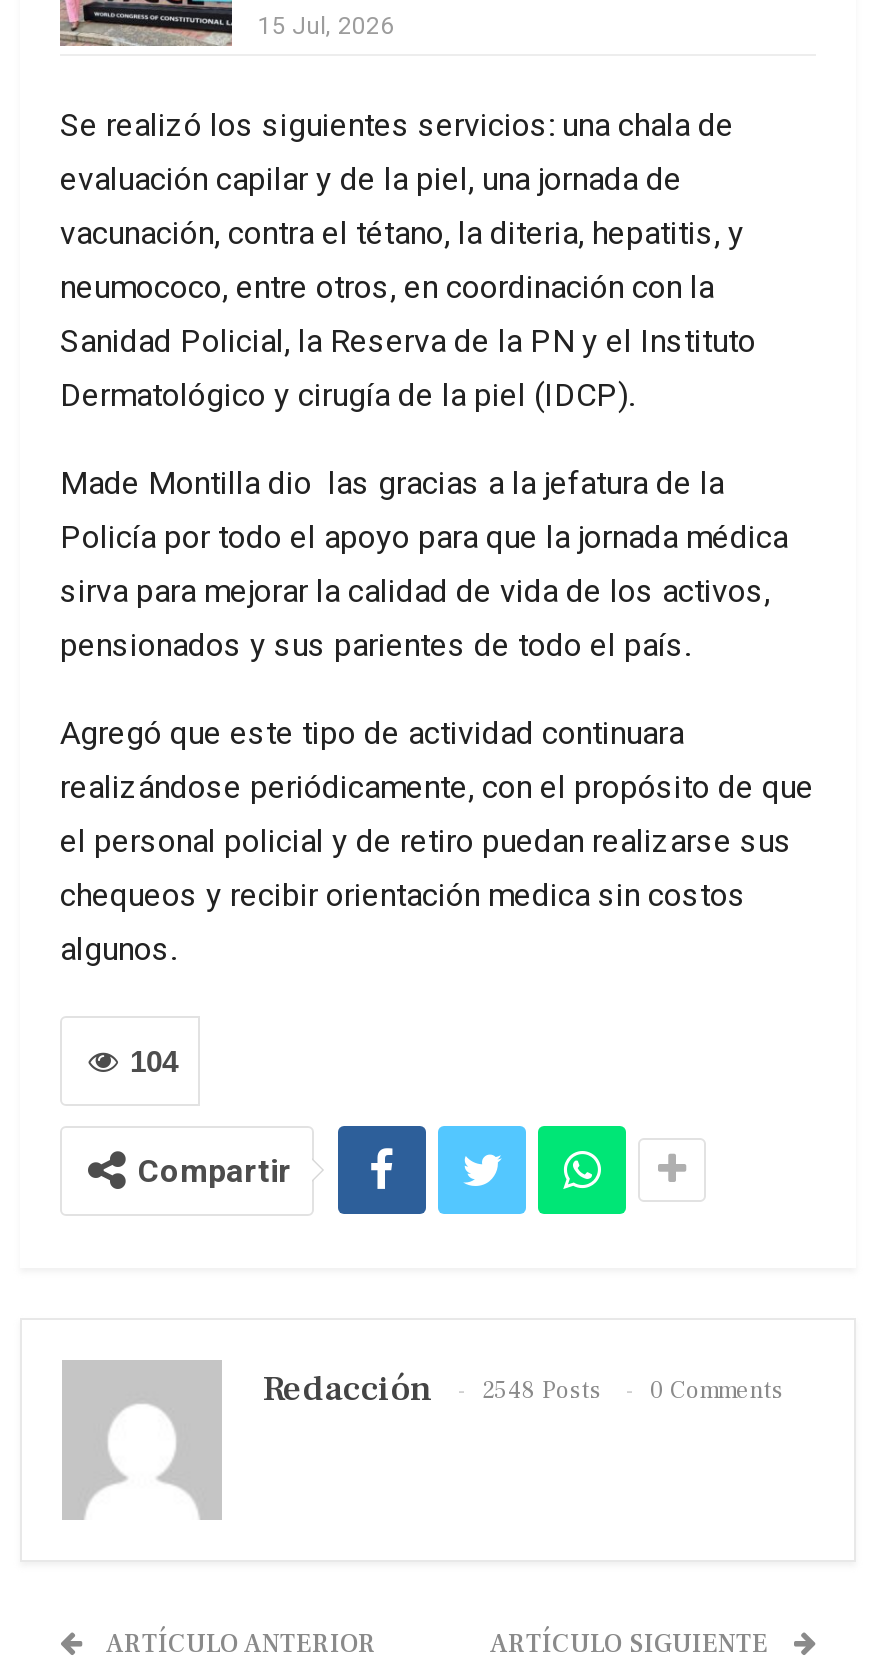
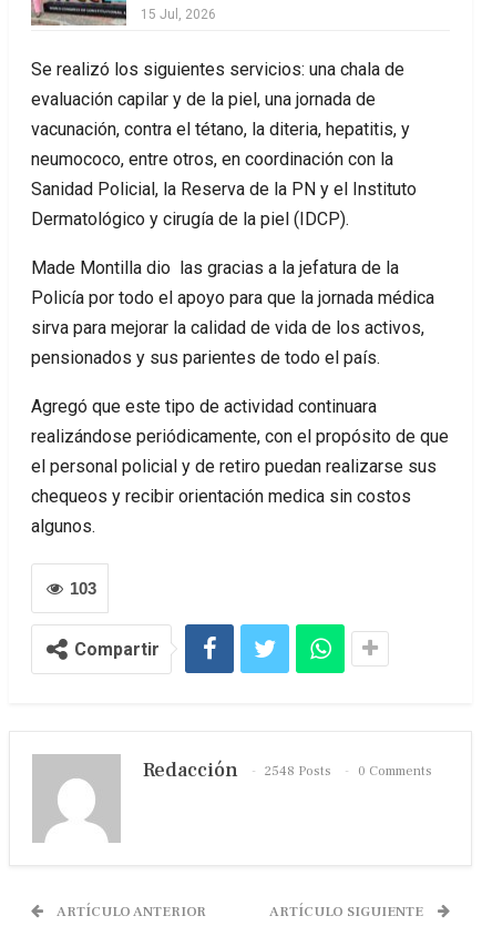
- 104
+ 103
